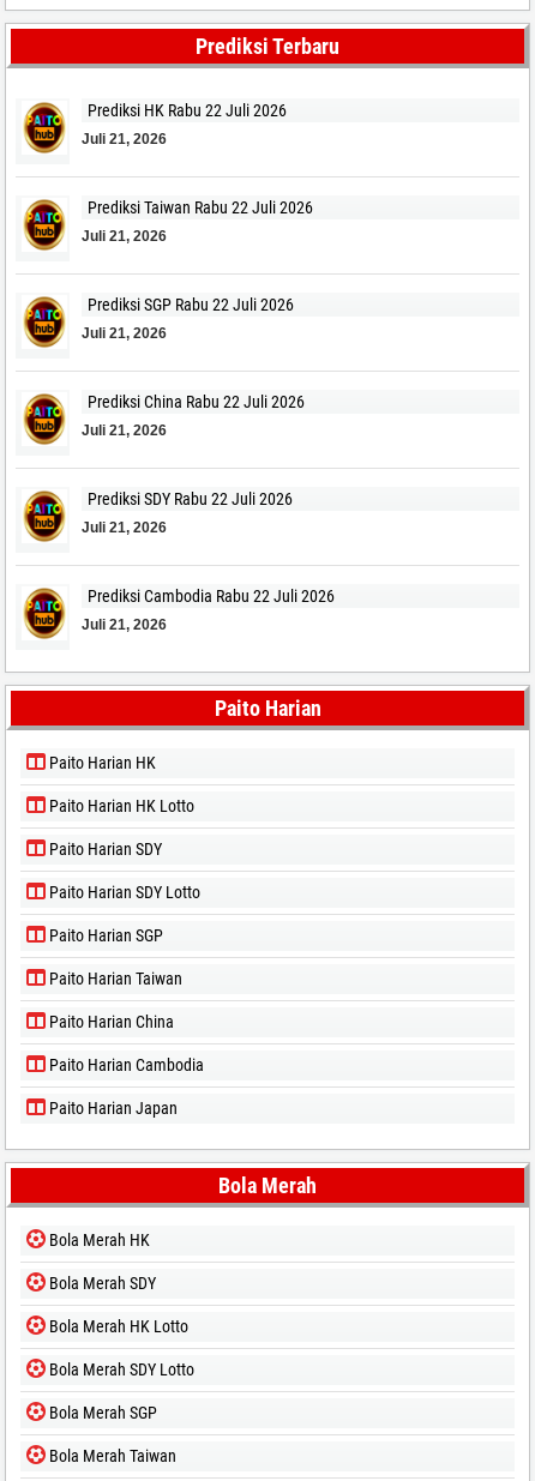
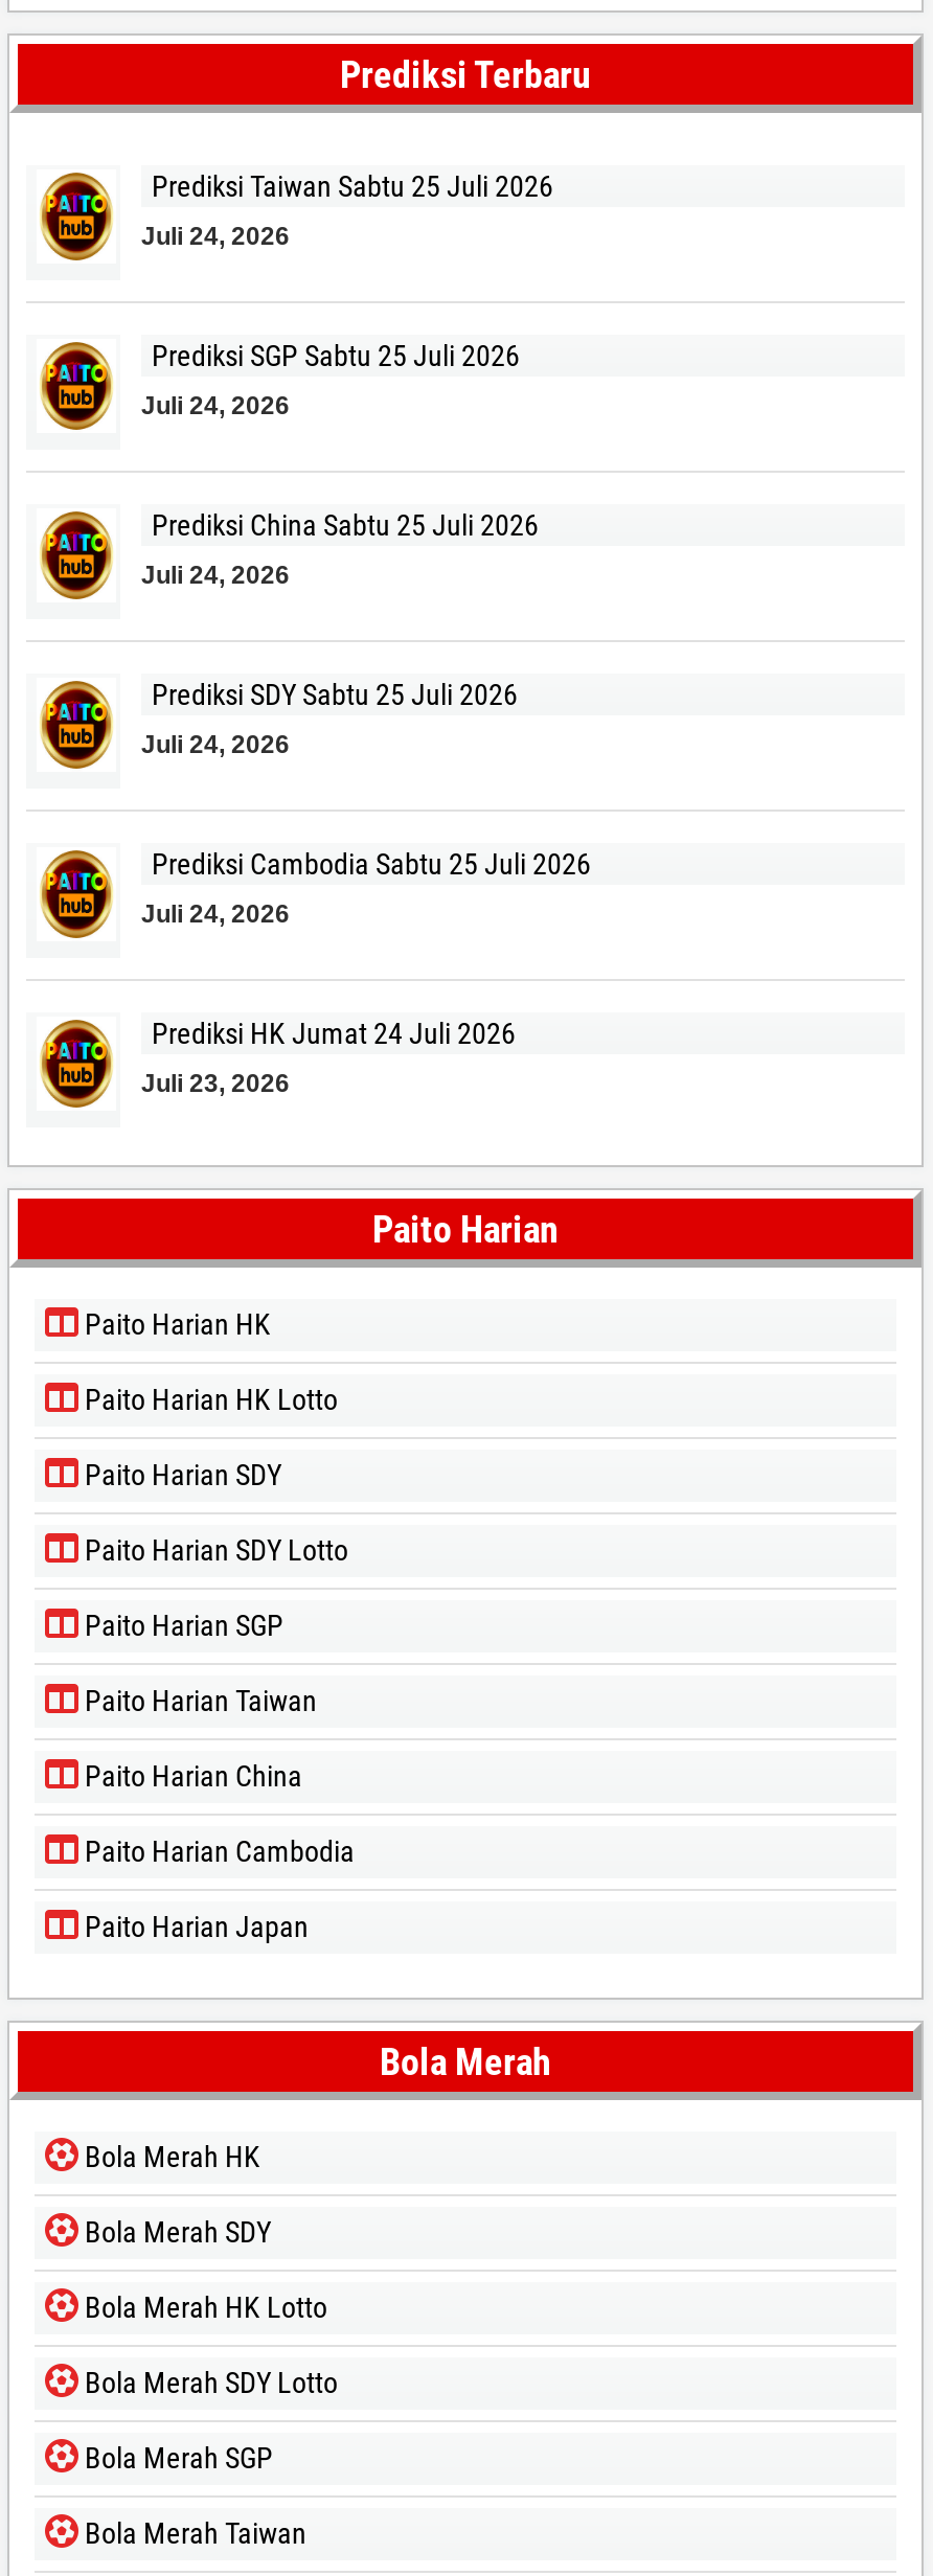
- Prediksi HK Rabu 22 Juli 2026
+ Prediksi Taiwan Sabtu 25 Juli 2026

- Juli 21, 2026
+ Juli 24, 2026

- Prediksi Taiwan Rabu 22 Juli 2026
+ Prediksi SGP Sabtu 25 Juli 2026

- Juli 21, 2026
+ Juli 24, 2026

- Prediksi SGP Rabu 22 Juli 2026
+ Prediksi China Sabtu 25 Juli 2026

- Juli 21, 2026
+ Juli 24, 2026

- Prediksi China Rabu 22 Juli 2026
+ Prediksi SDY Sabtu 25 Juli 2026

- Juli 21, 2026
+ Juli 24, 2026

- Prediksi SDY Rabu 22 Juli 2026
+ Prediksi Cambodia Sabtu 25 Juli 2026

- Juli 21, 2026
+ Juli 24, 2026

- Prediksi Cambodia Rabu 22 Juli 2026
+ Prediksi HK Jumat 24 Juli 2026

- Juli 21, 2026
+ Juli 23, 2026
